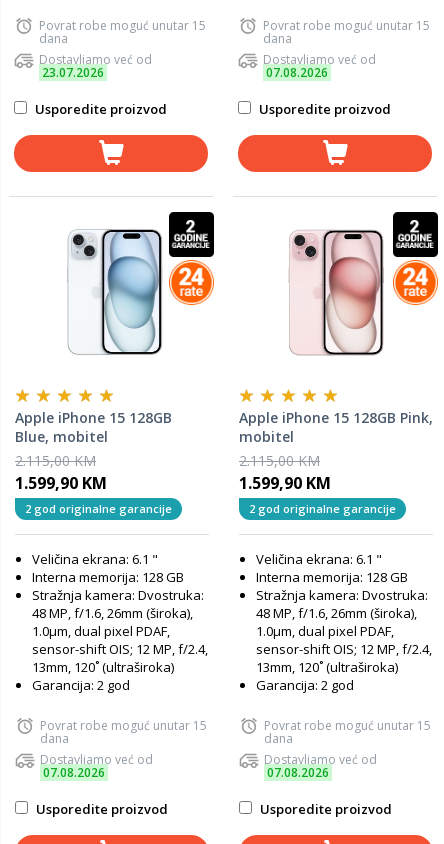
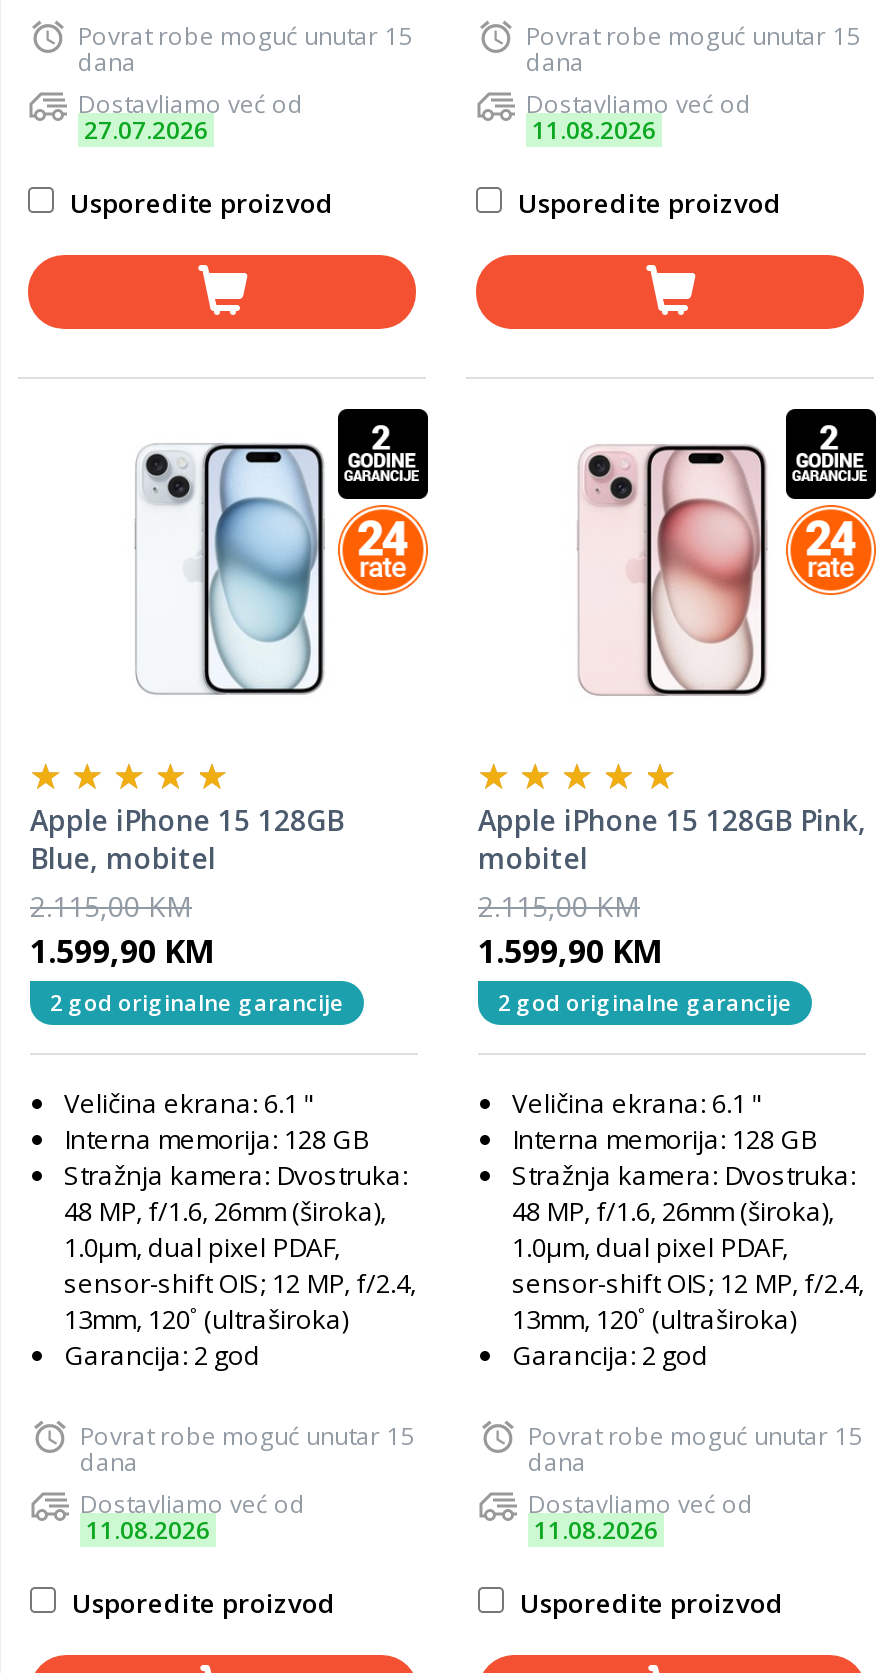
- 23.07.2026
+ 27.07.2026

- 07.08.2026
+ 11.08.2026

- 07.08.2026
+ 11.08.2026

- 07.08.2026
+ 11.08.2026
